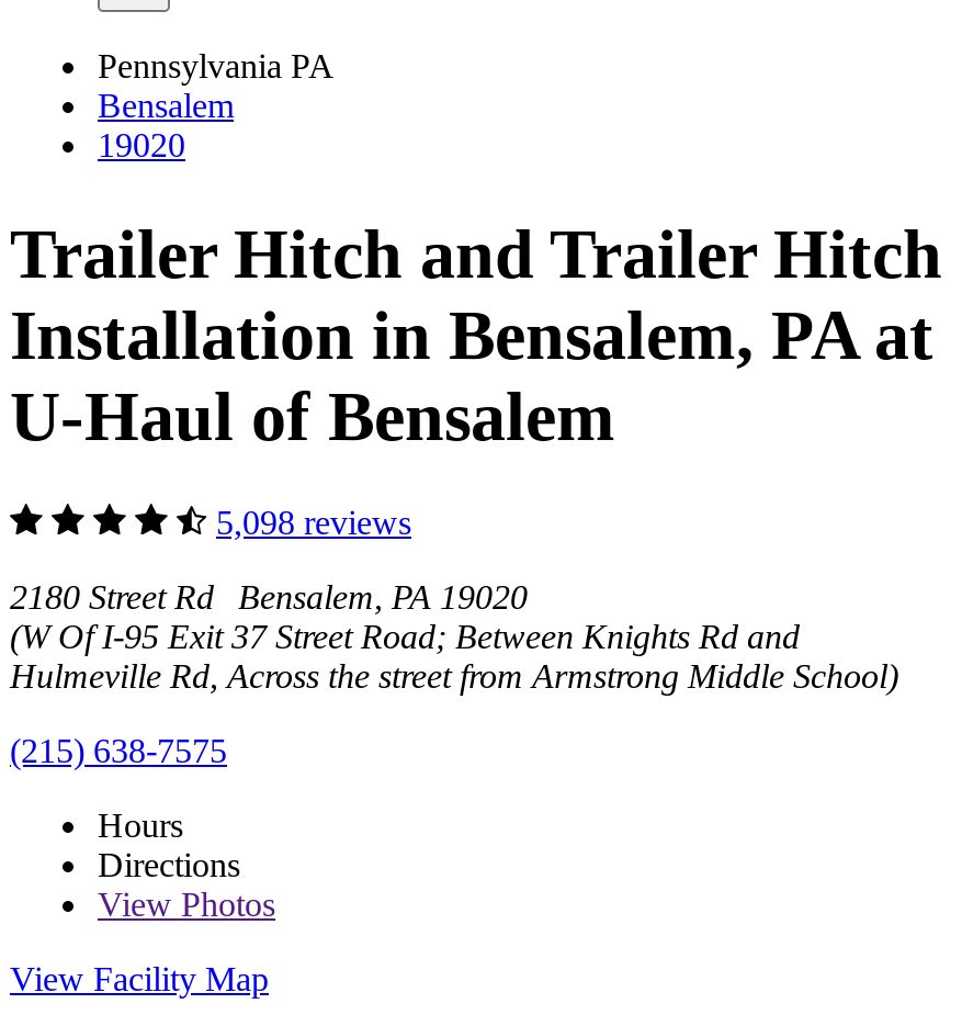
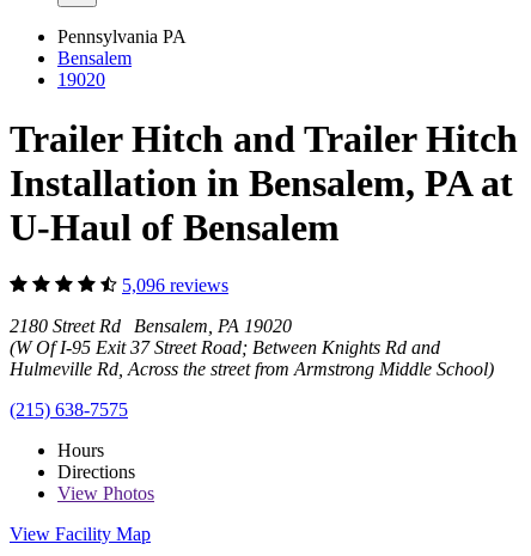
- 5,098 reviews
+ 5,096 reviews
